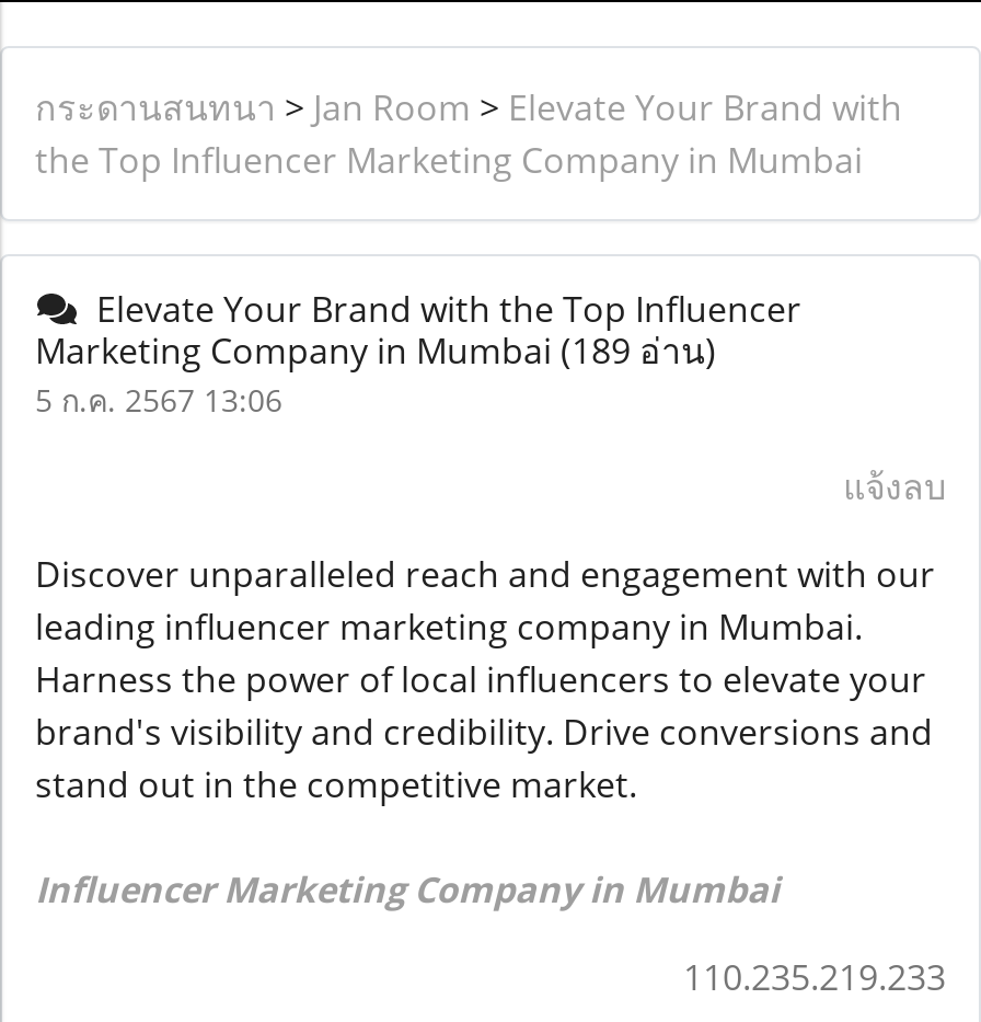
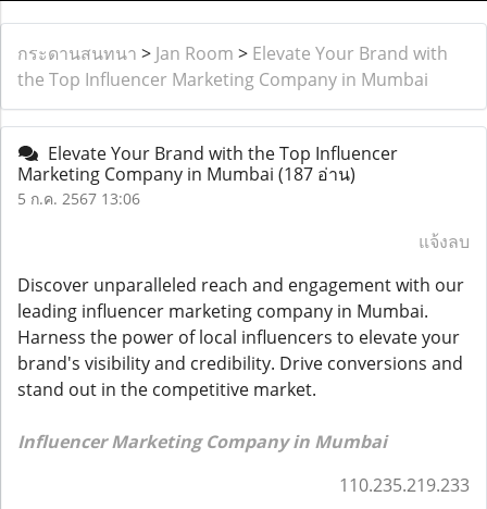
- Marketing Company in Mumbai (189 อ่าน)
+ Marketing Company in Mumbai (187 อ่าน)
